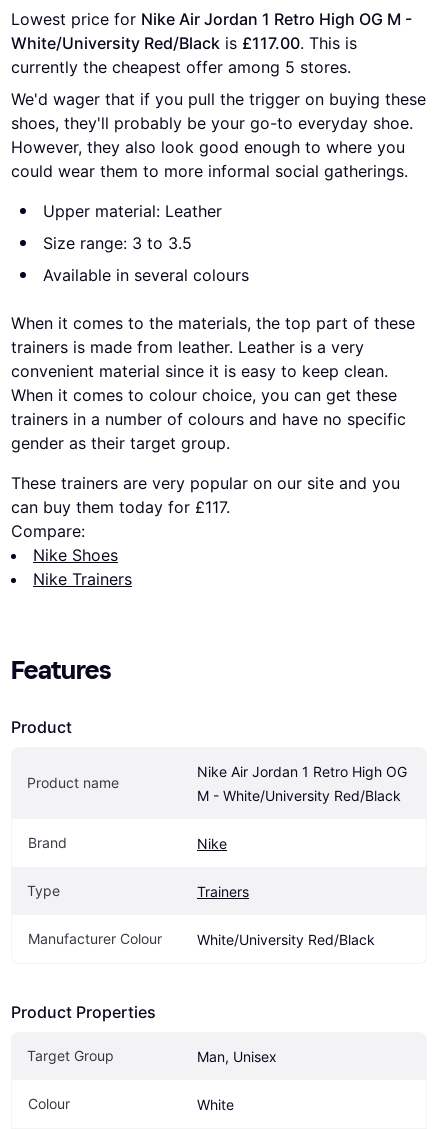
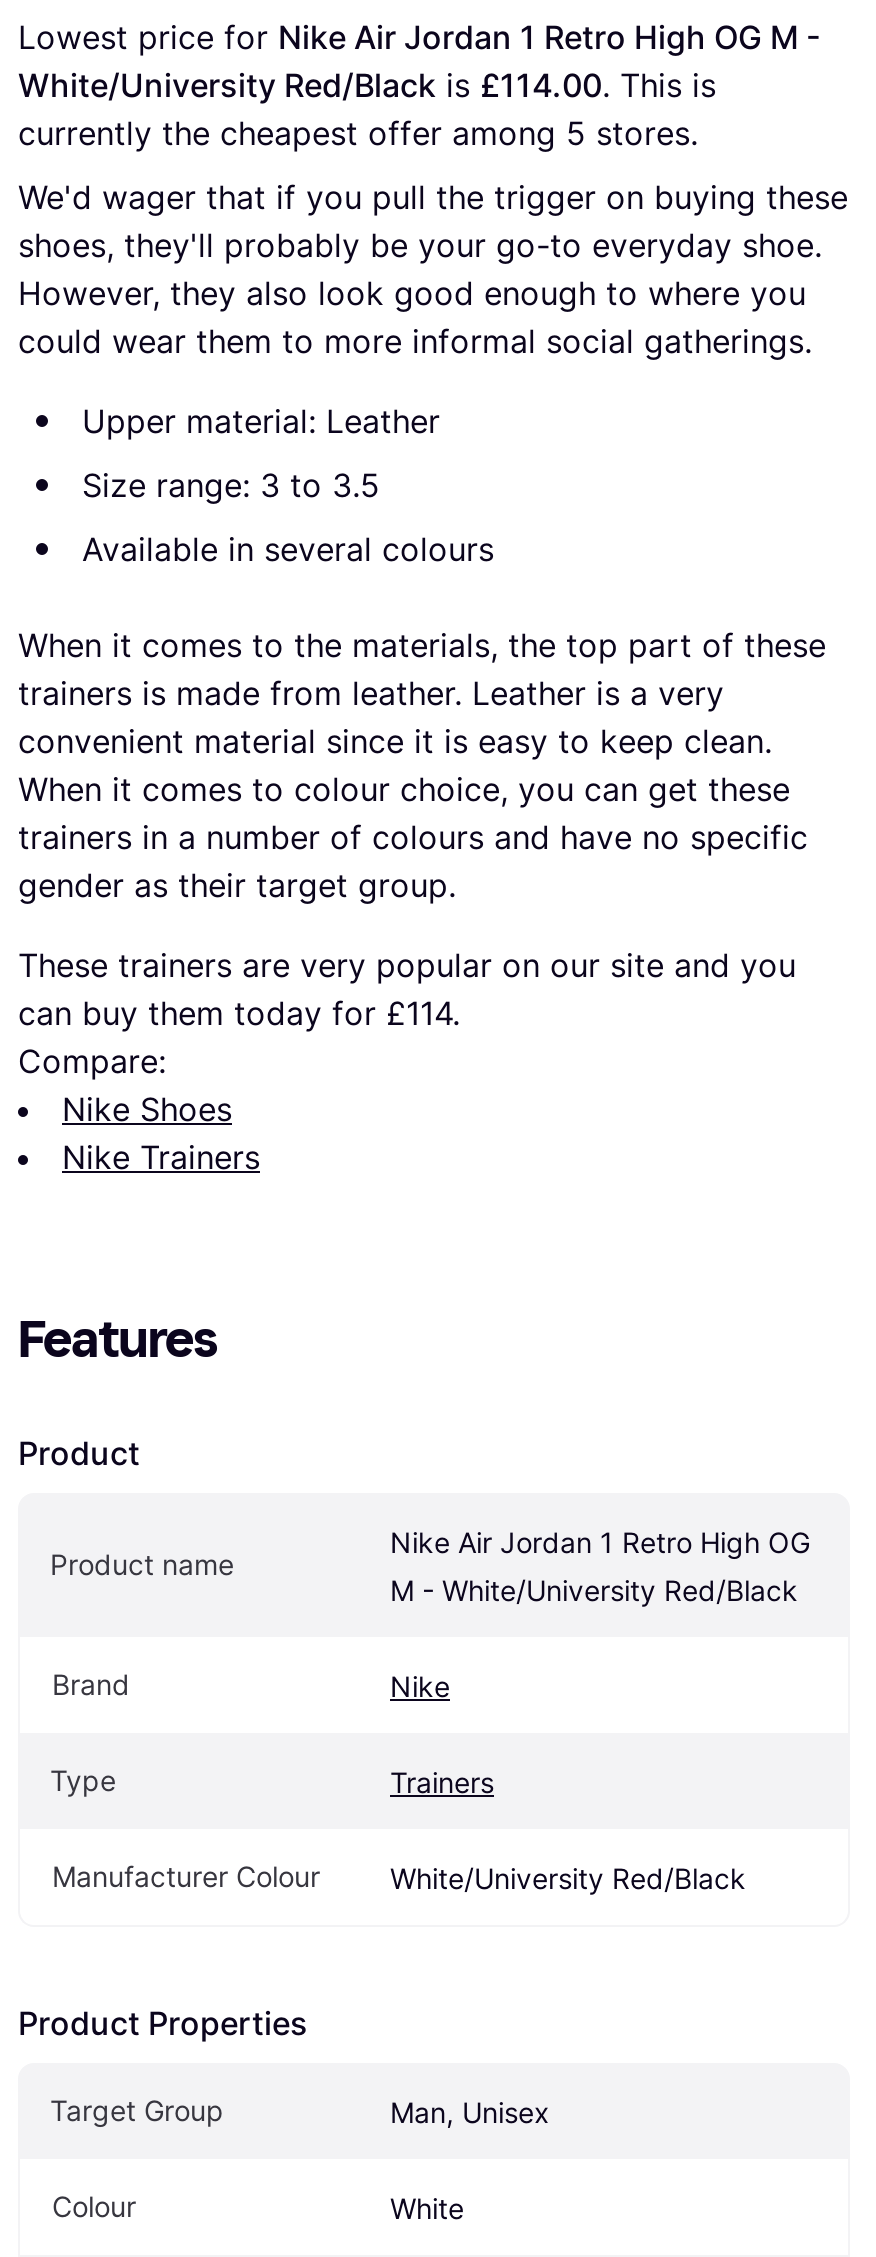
- White/University Red/Black is £117.00. This is
+ White/University Red/Black is £114.00. This is

- can buy them today for £117.
+ can buy them today for £114.
